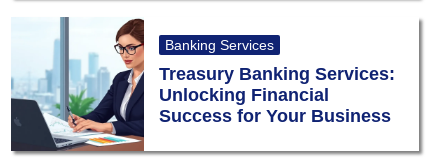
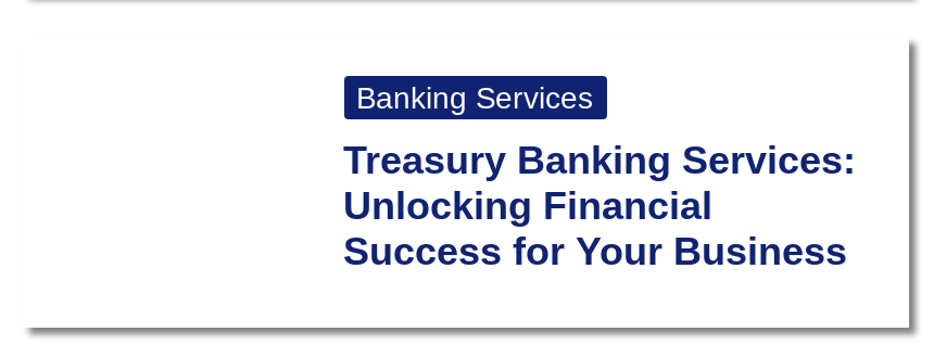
- [image]
